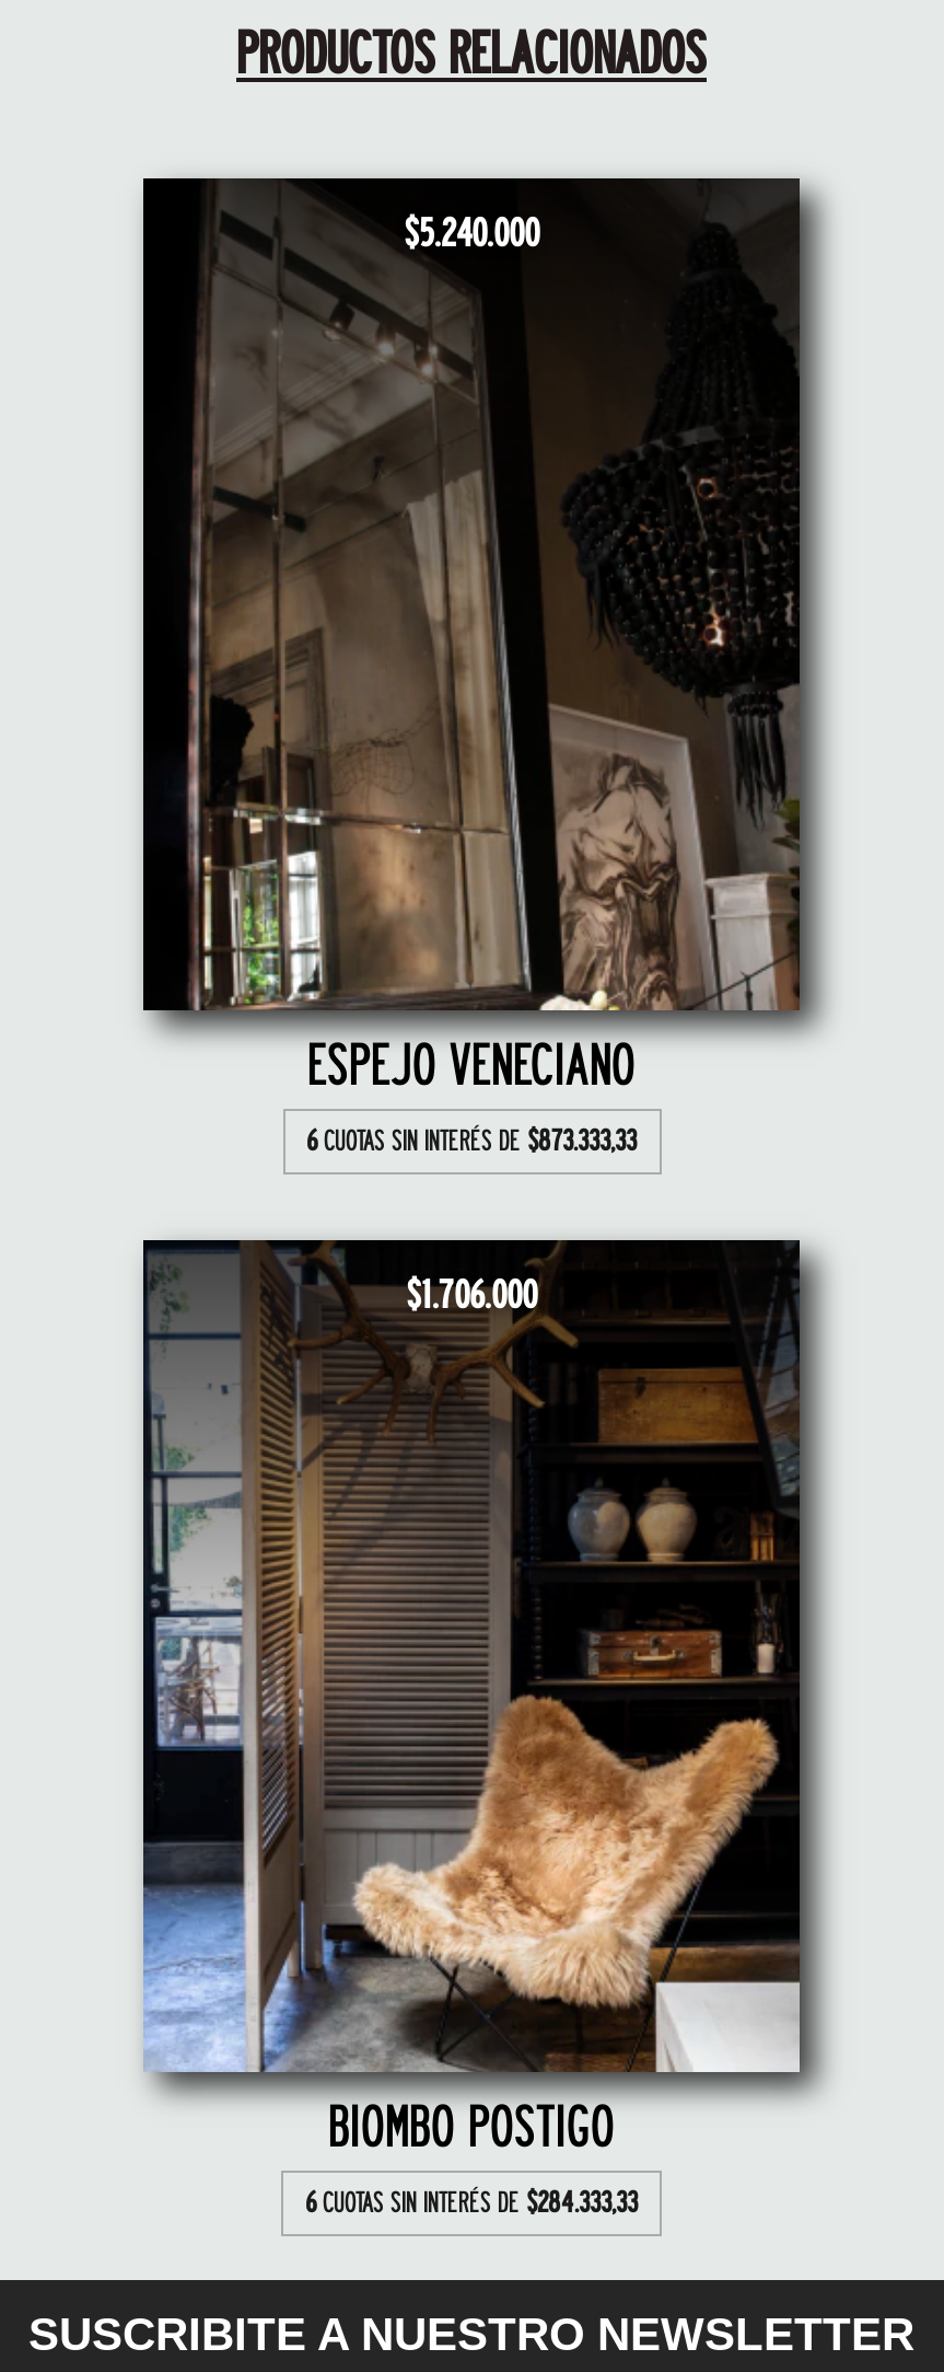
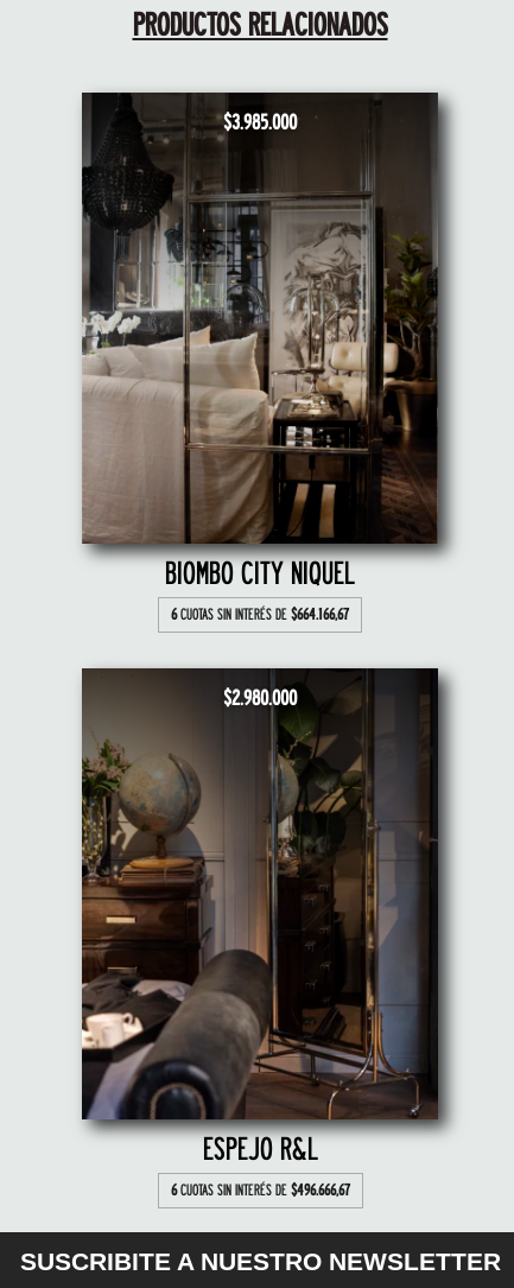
- [image]
- $5.240.000
+ [image]
+ $3.985.000

- ESPEJO VENECIANO
+ BIOMBO CITY NIQUEL

- 6 CUOTAS SIN INTERÉS DE $873.333,33
+ 6 CUOTAS SIN INTERÉS DE $664.166,67

- [image]
- $1.706.000
+ [image]
+ $2.980.000

- BIOMBO POSTIGO
+ ESPEJO R&L

- 6 CUOTAS SIN INTERÉS DE $284.333,33
+ 6 CUOTAS SIN INTERÉS DE $496.666,67
